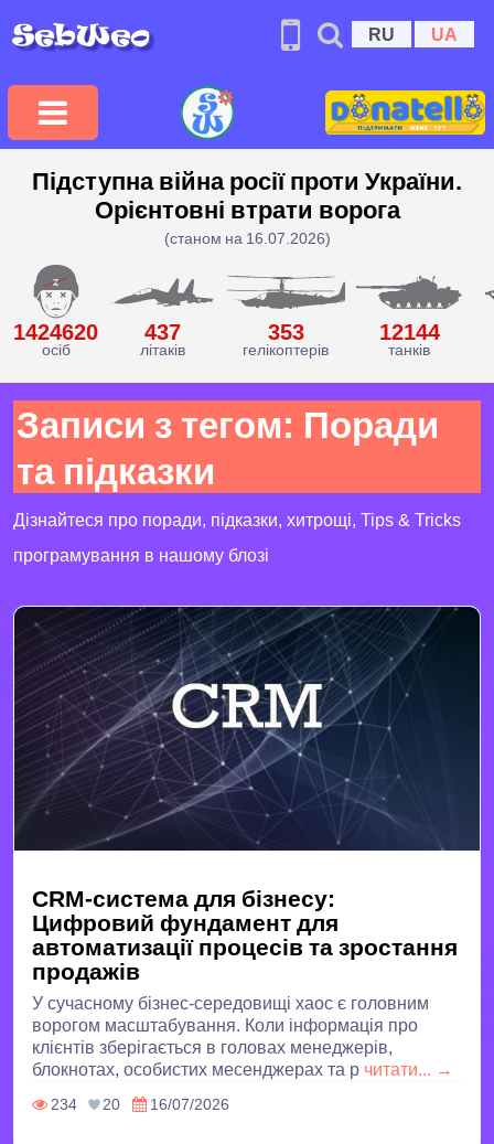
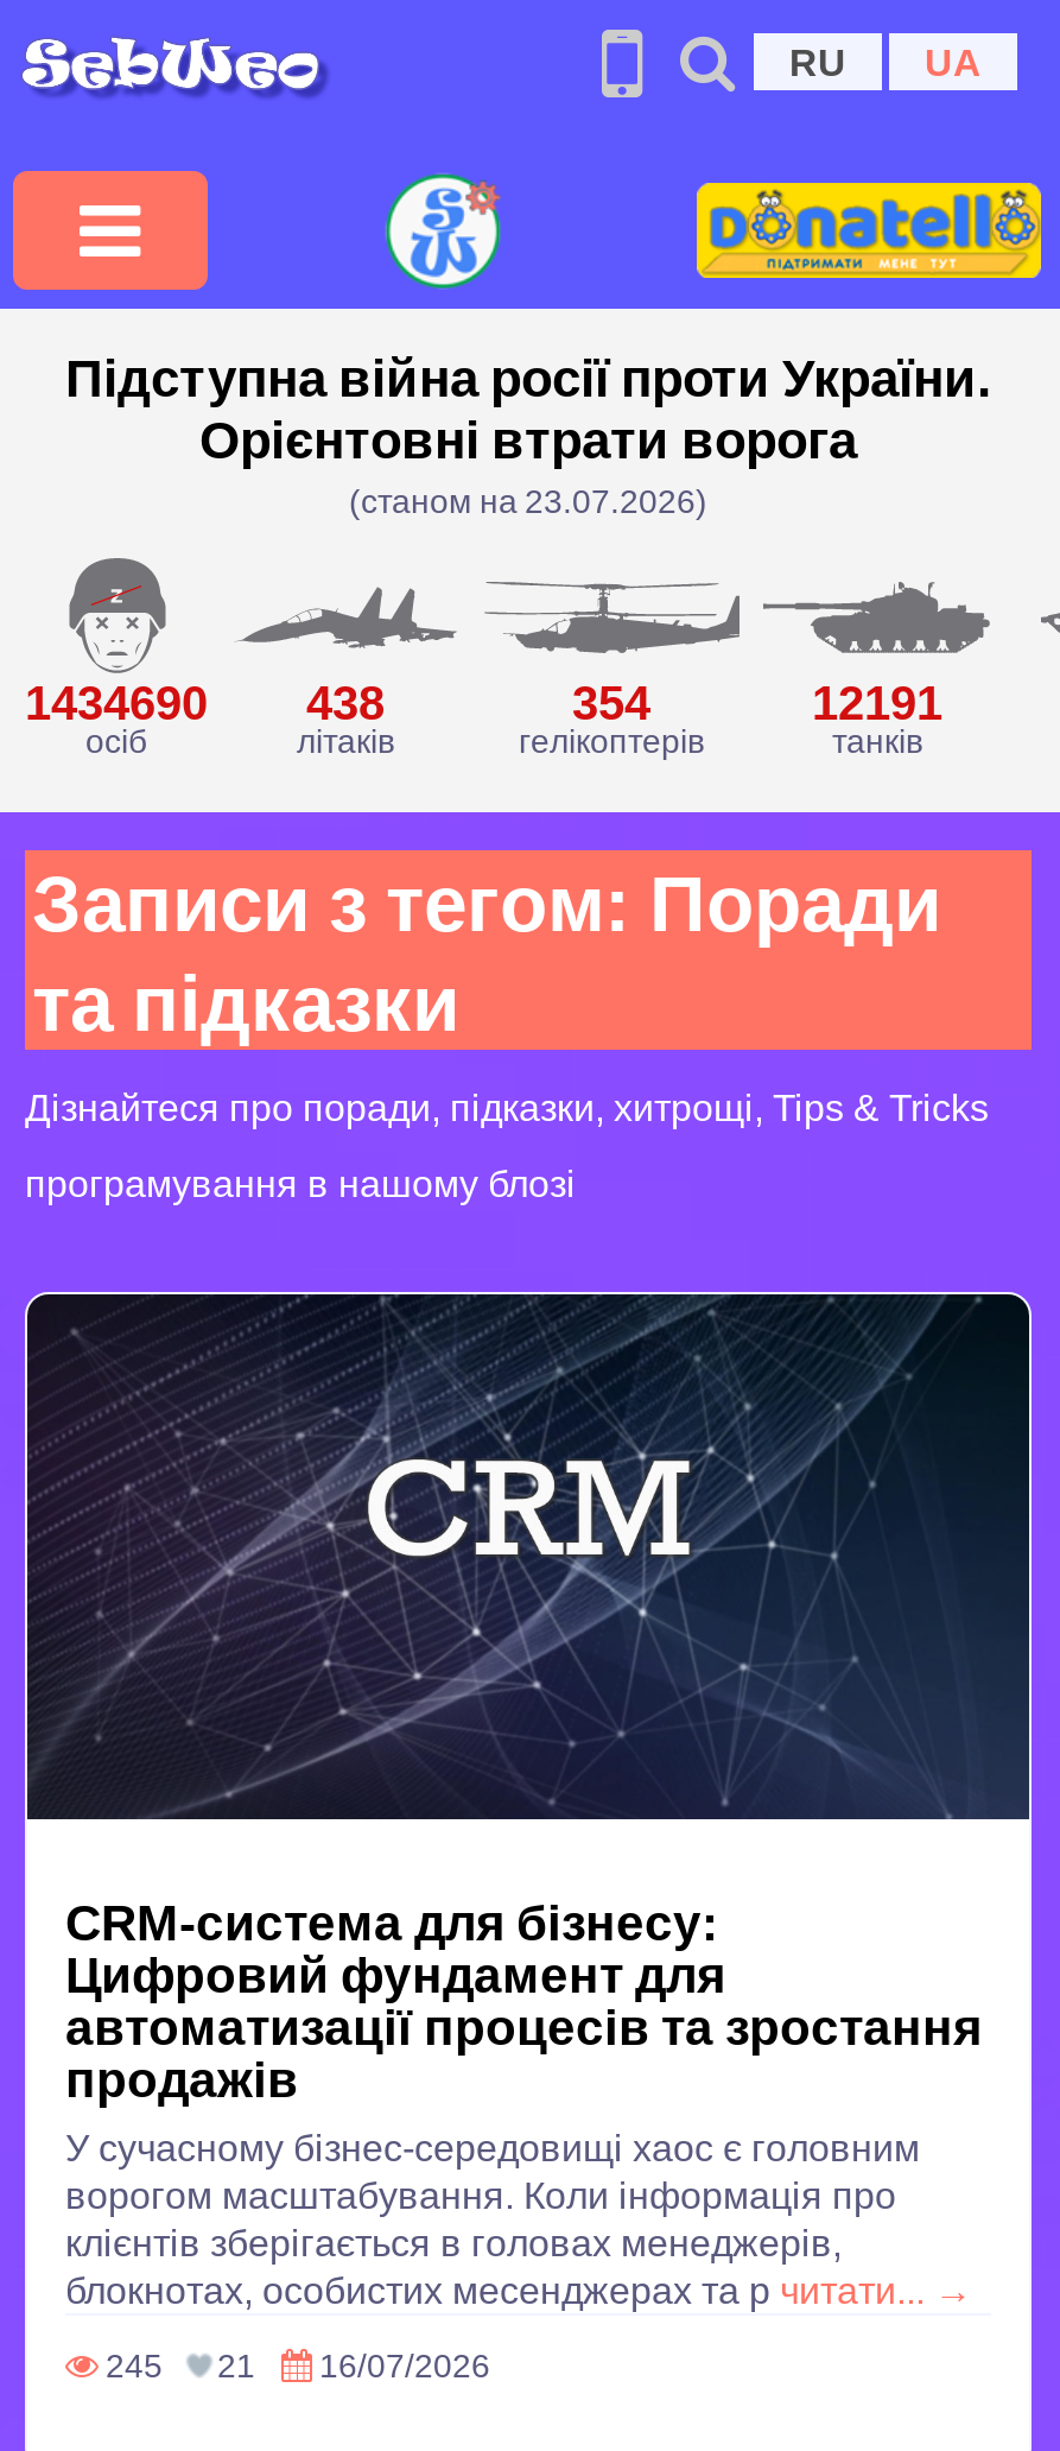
- (станом на 16.07.2026)
+ (станом на 23.07.2026)

- 1424620
+ 1434690

- 437
+ 438

- 353
+ 354

- 12144
+ 12191

- 234
+ 245

- 20
+ 21
